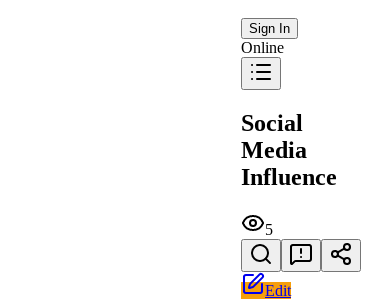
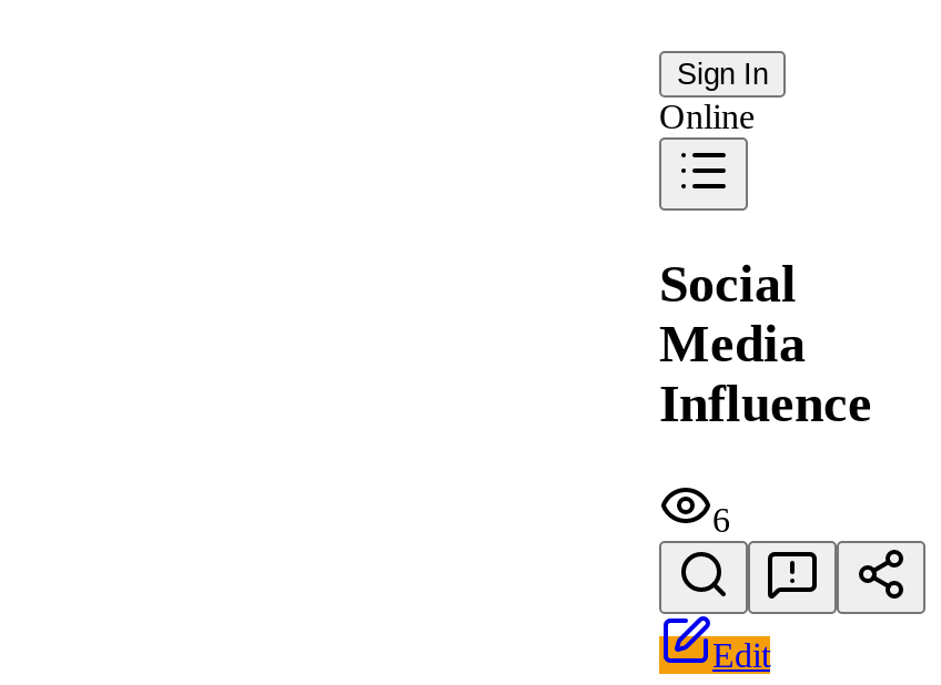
- 5
+ 6
